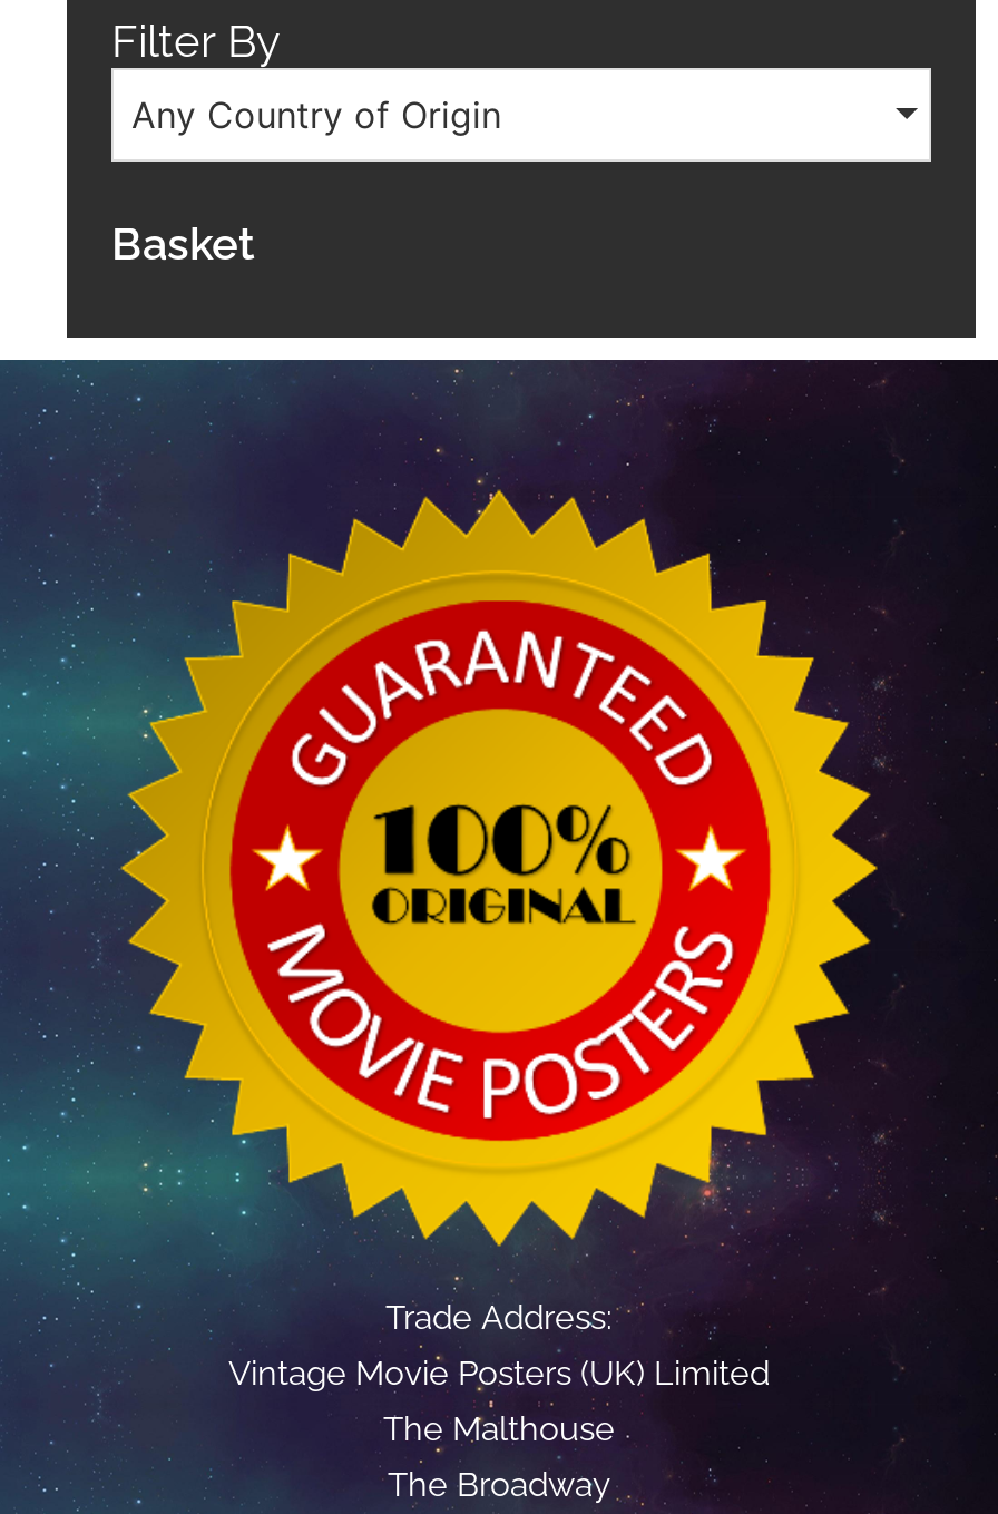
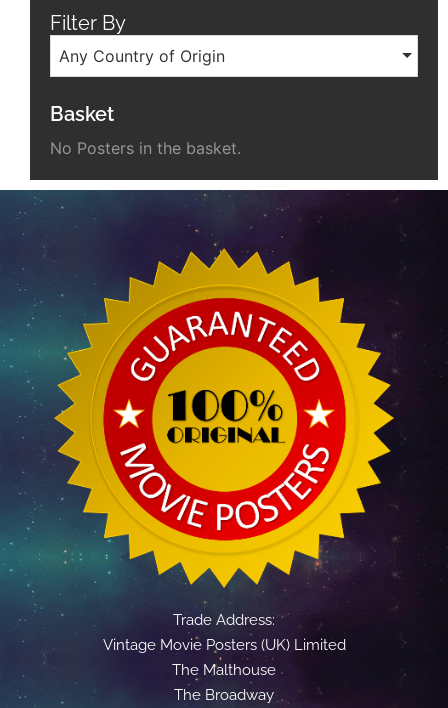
+ No Posters in the basket.
